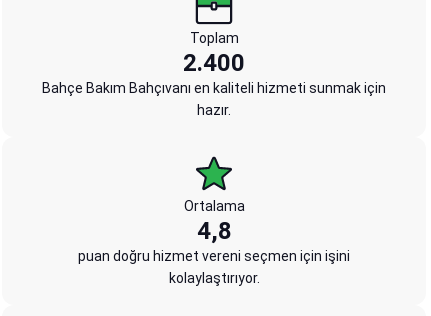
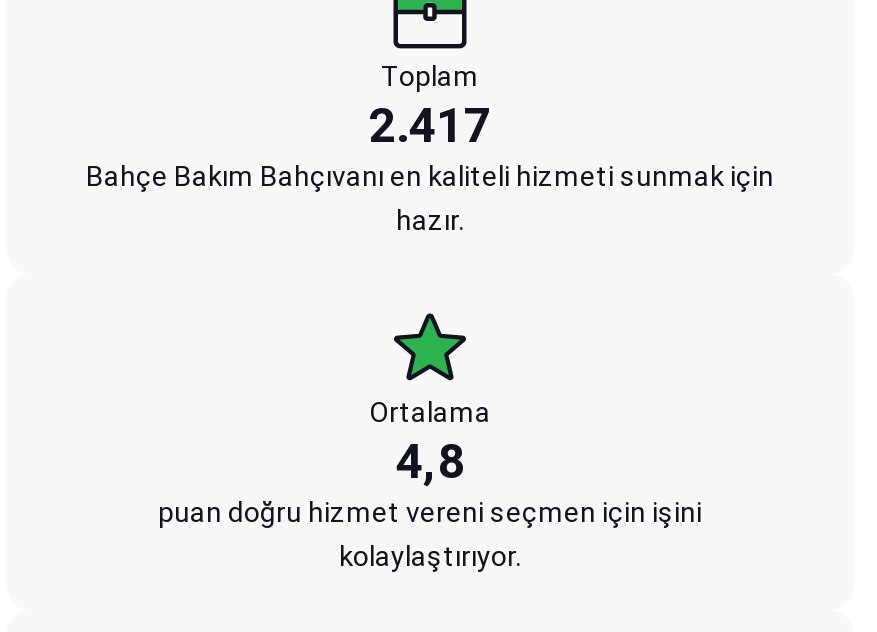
- 2.400
+ 2.417
